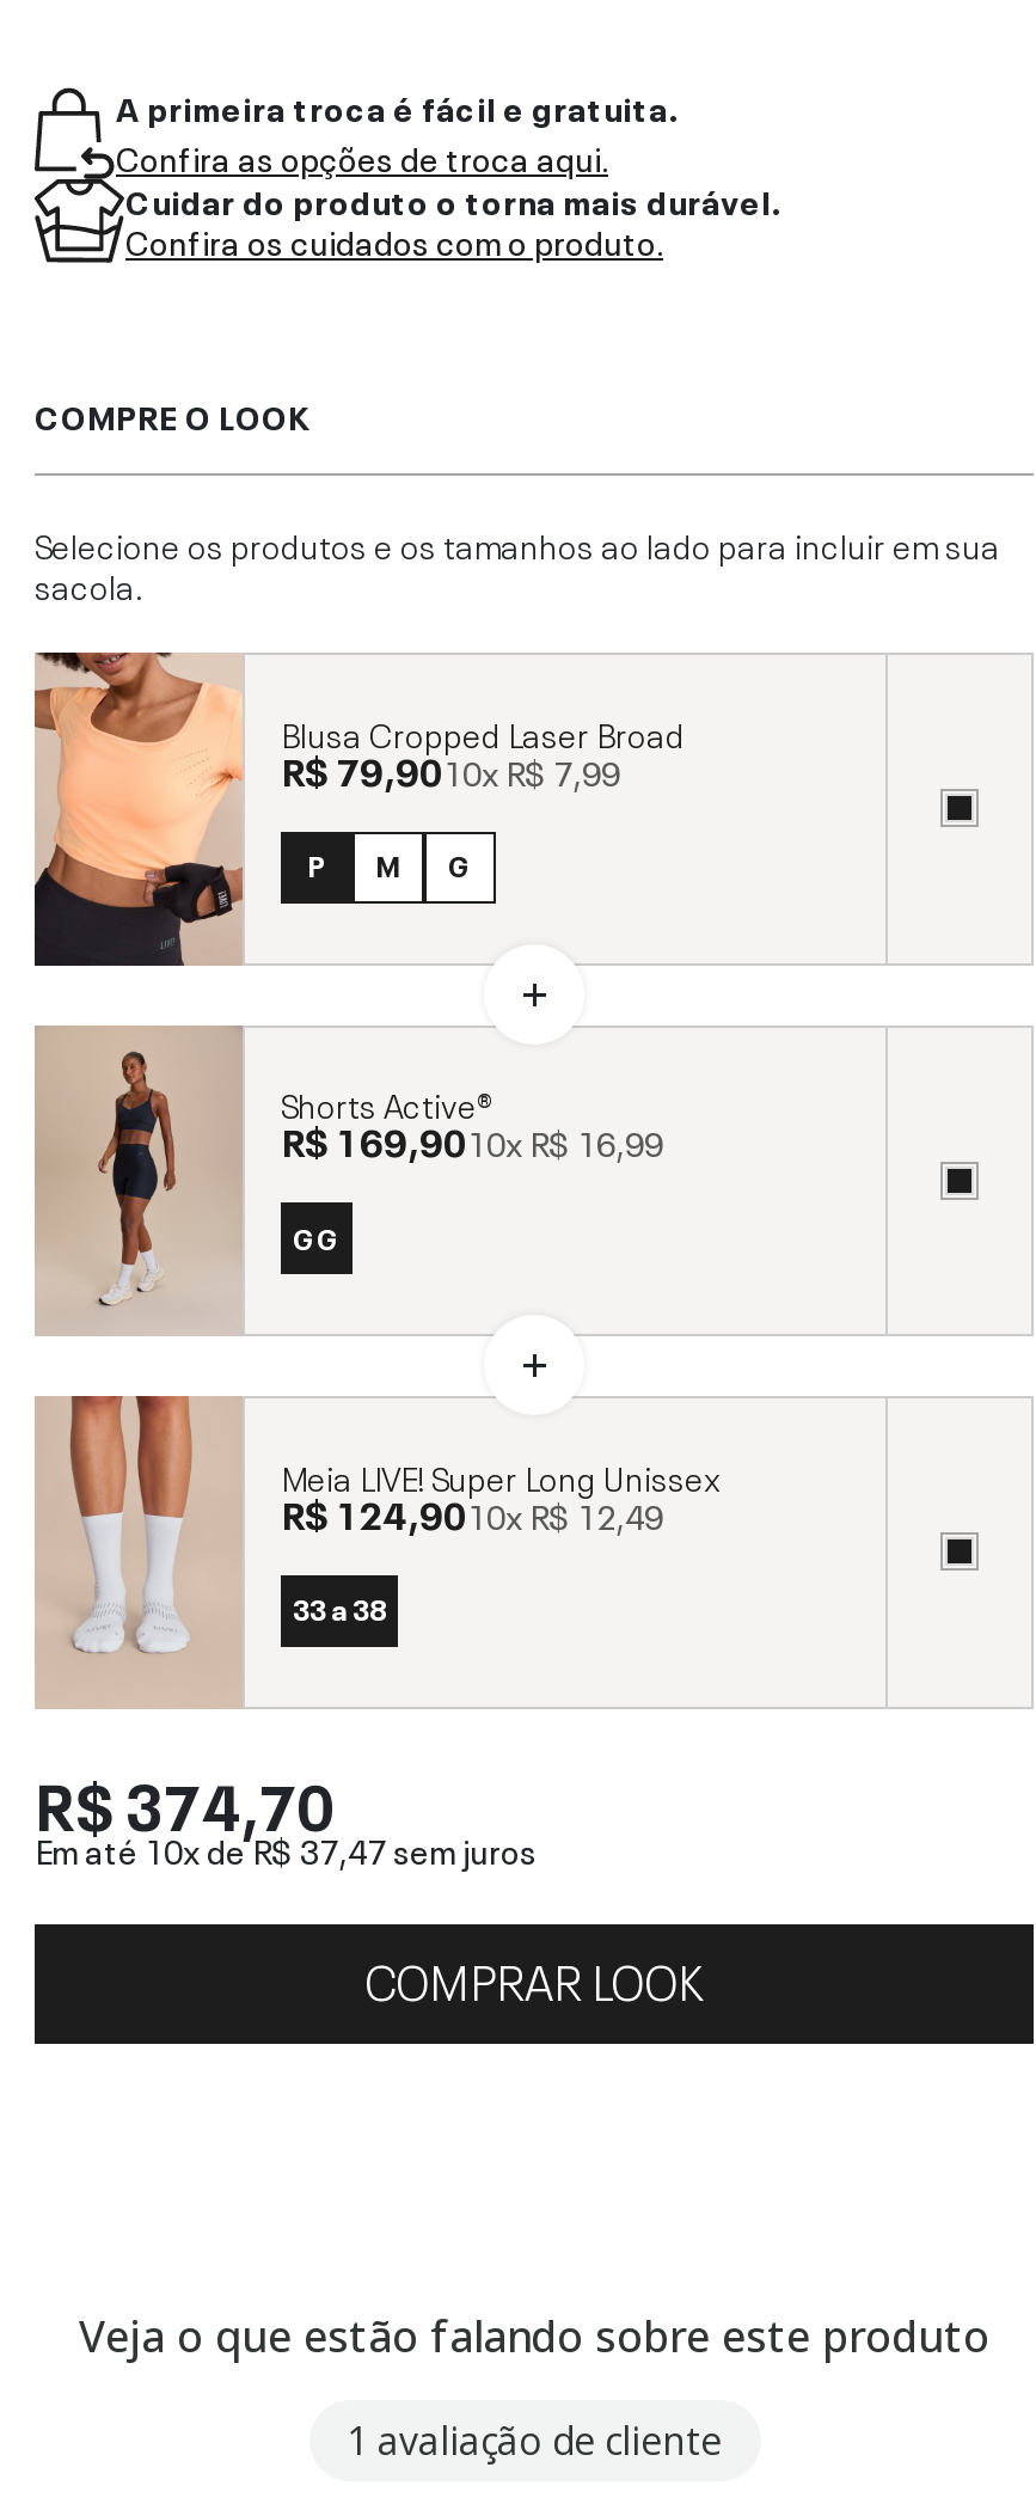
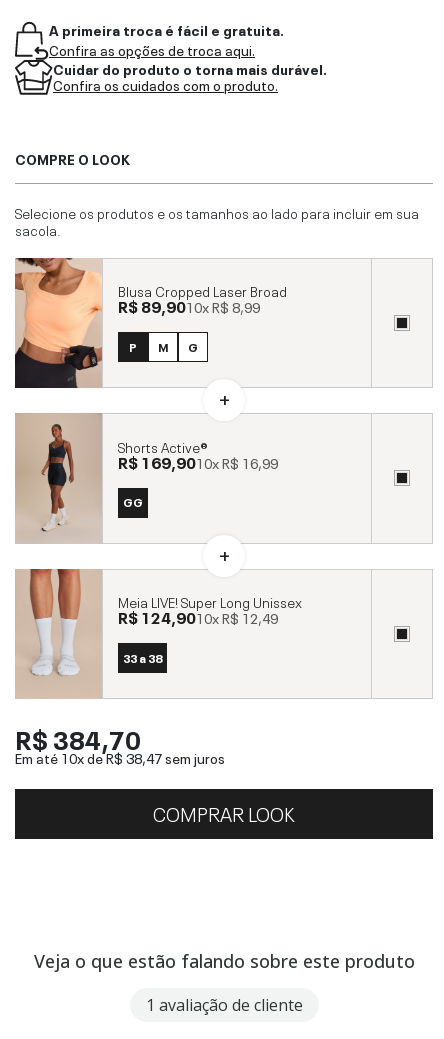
- R$ 79,9010x R$ 7,99
+ R$ 89,9010x R$ 8,99

- R$ 374,70
+ R$ 384,70

- Em até 10x deR$ 37,47 sem juros
+ Em até 10x deR$ 38,47 sem juros
